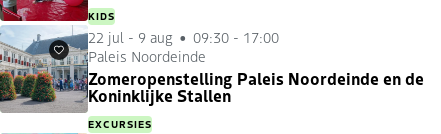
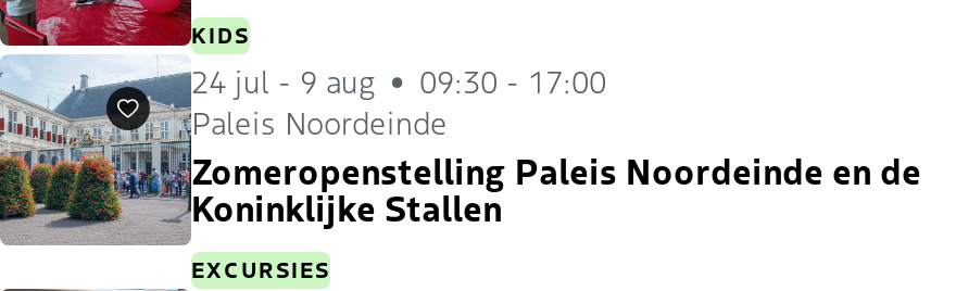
- 22 jul - 9 aug 09:30 - 17:00
+ 24 jul - 9 aug 09:30 - 17:00
